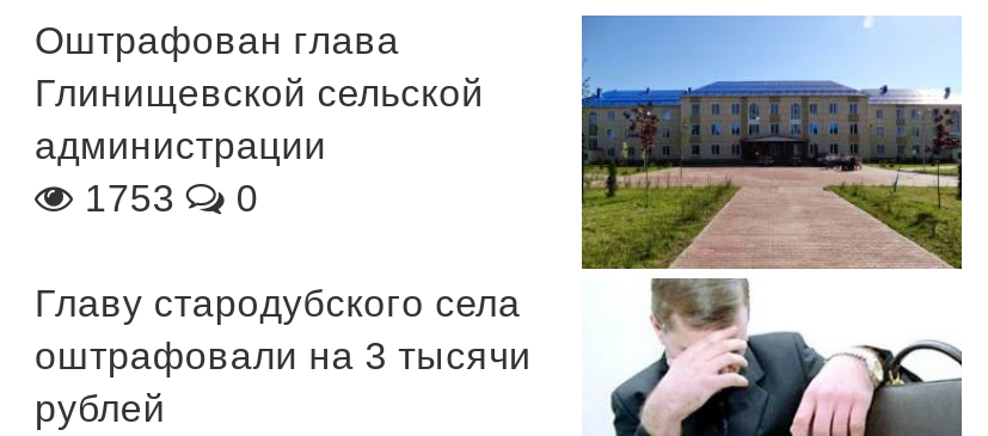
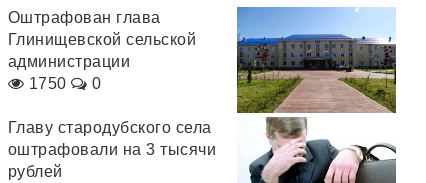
- 1753 0
+ 1750 0
